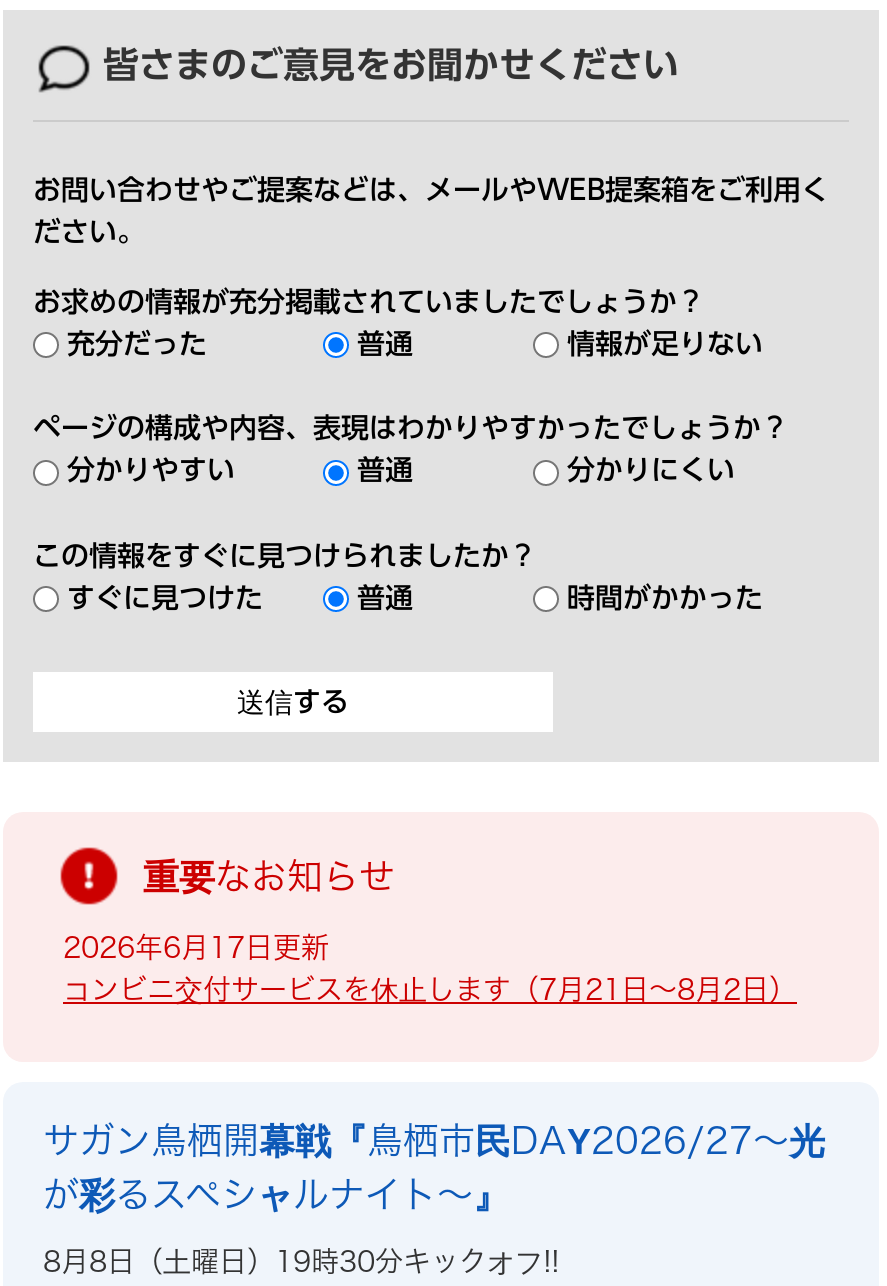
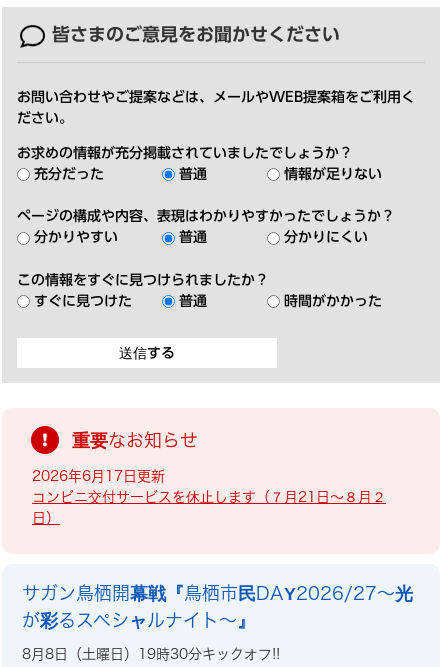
- コンビニ交付サービスを休止します（7月21日～8月2日）
+ コンビニ交付サービスを休止します（７月21日～８月２
+ 日）
